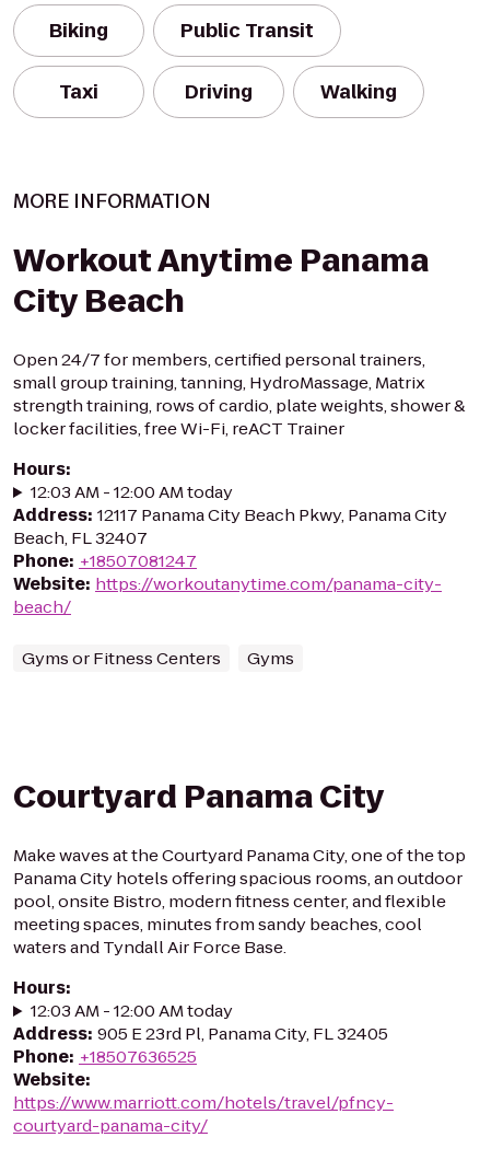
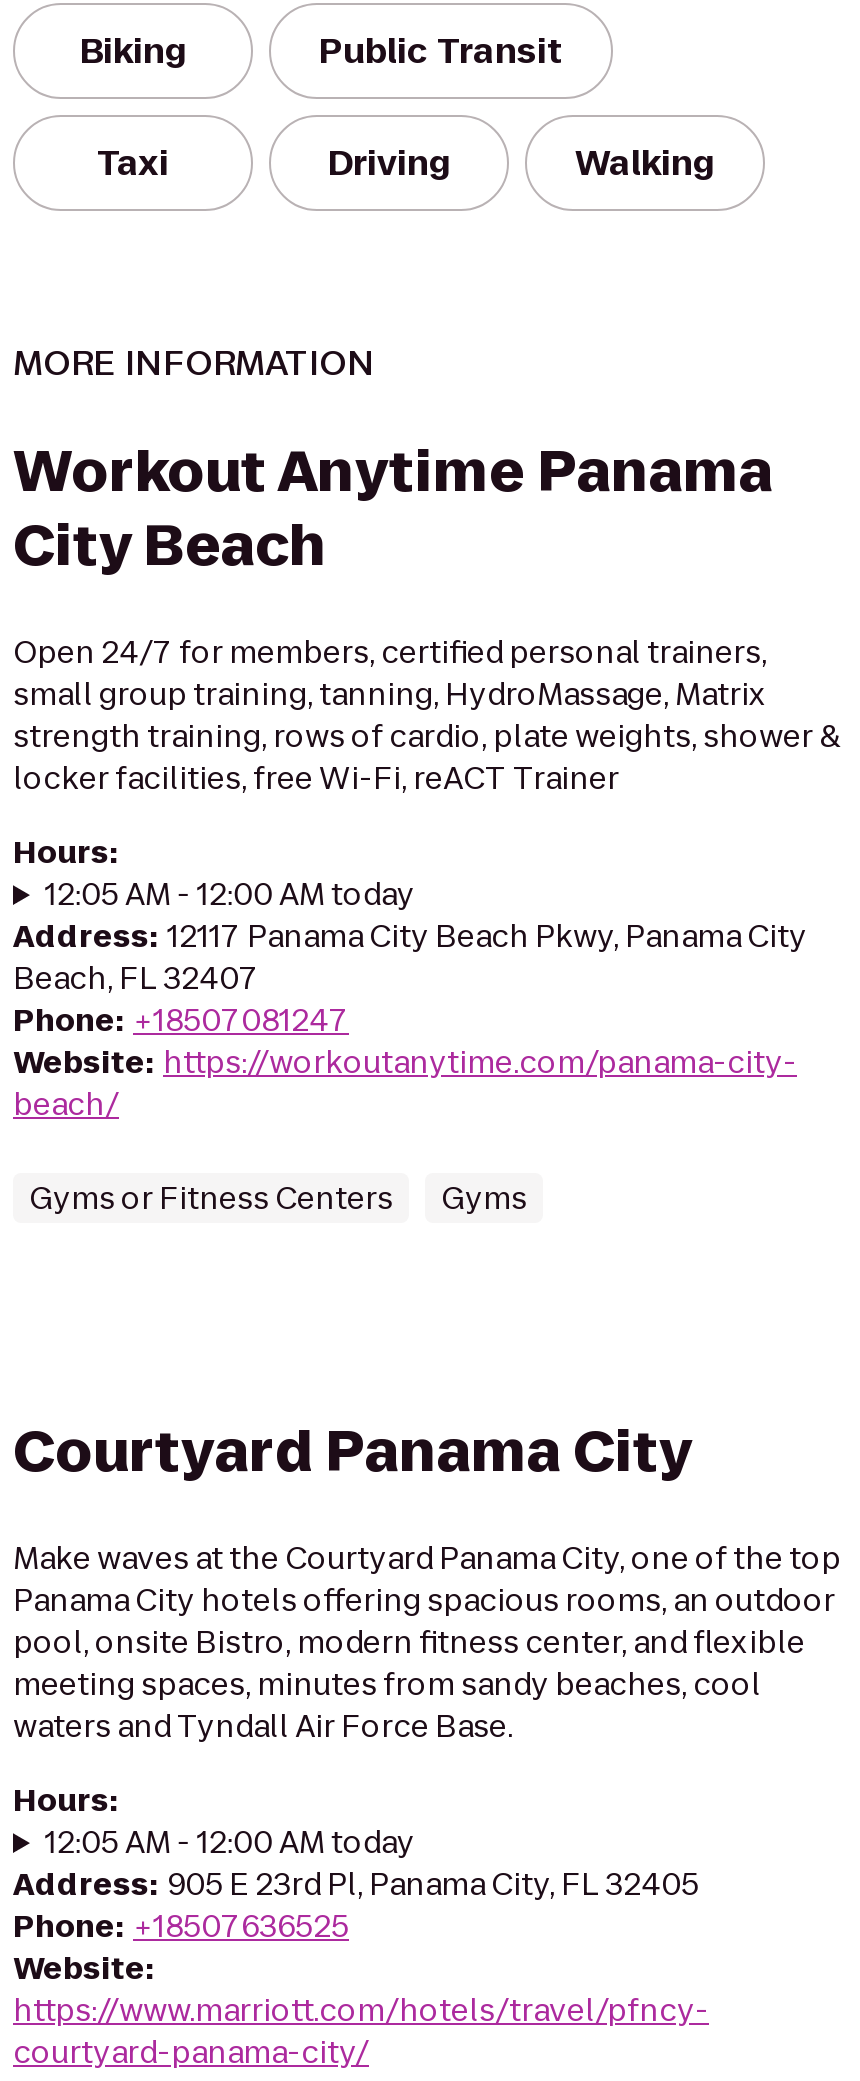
- 12:03 AM - 12:00 AM today
+ 12:05 AM - 12:00 AM today

- 12:03 AM - 12:00 AM today
+ 12:05 AM - 12:00 AM today
